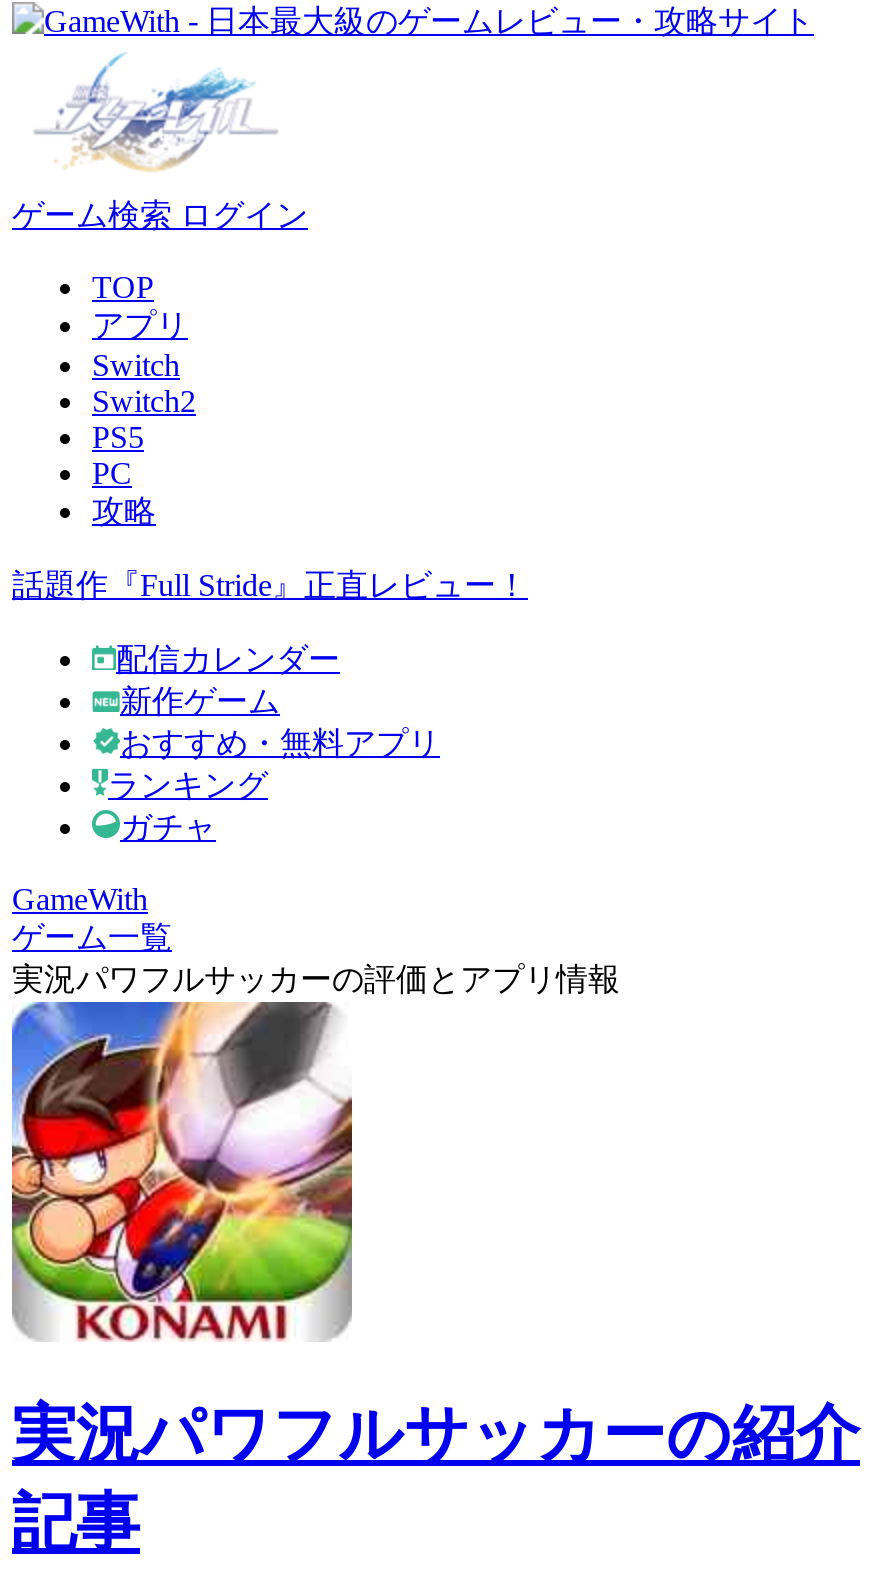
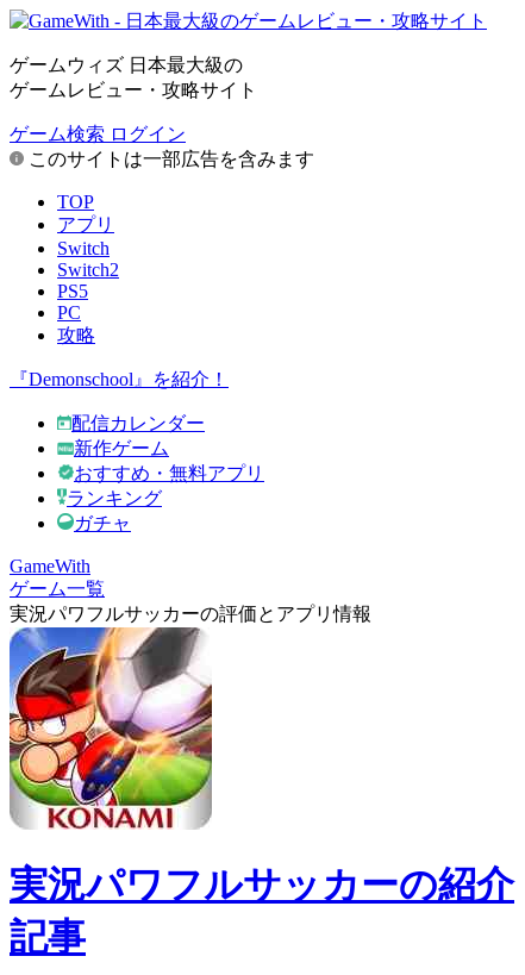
+ ゲームウィズ 日本最大級の
+ ゲームレビュー・攻略サイト

+ このサイトは一部広告を含みます

- 話題作『Full Stride』正直レビュー！
+ 『Demonschool』を紹介！
